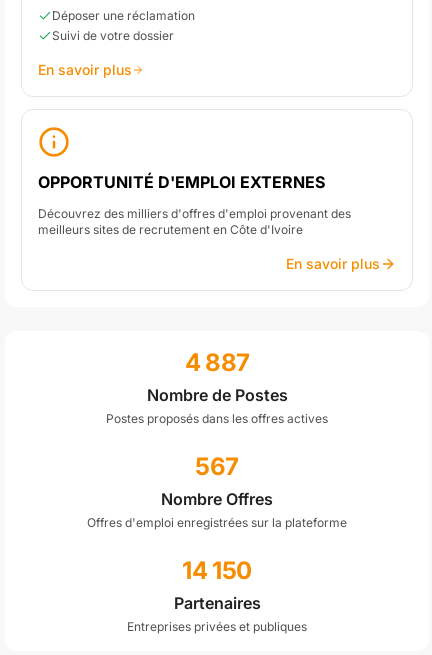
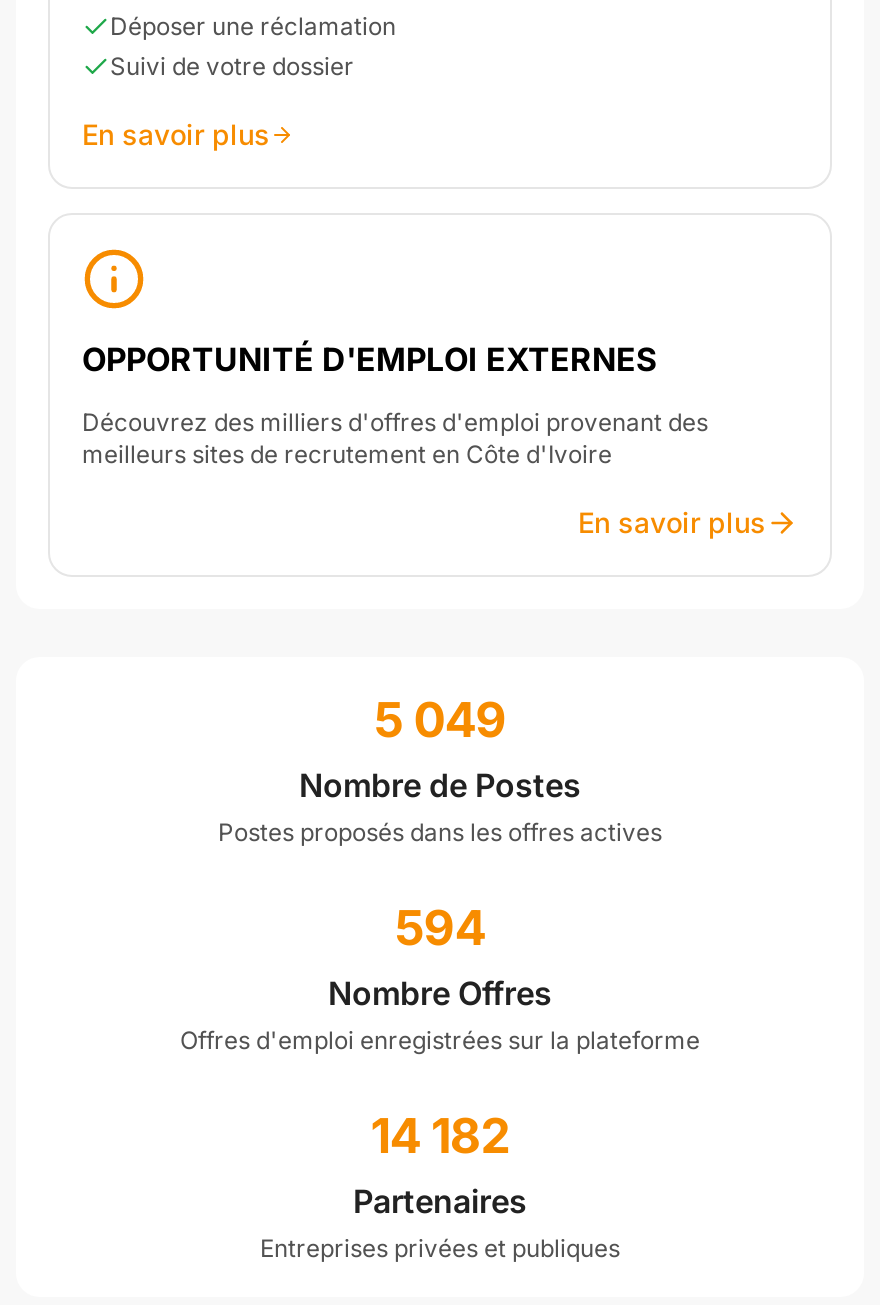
- 4 887
+ 5 049

- 567
+ 594

- 14 150
+ 14 182
